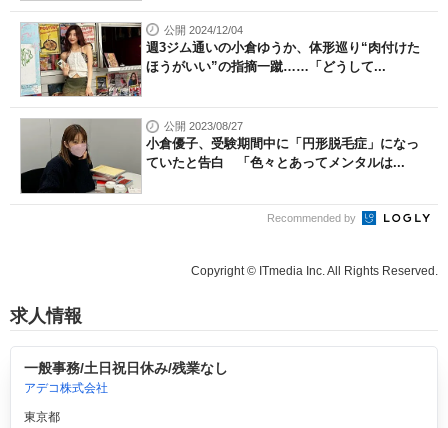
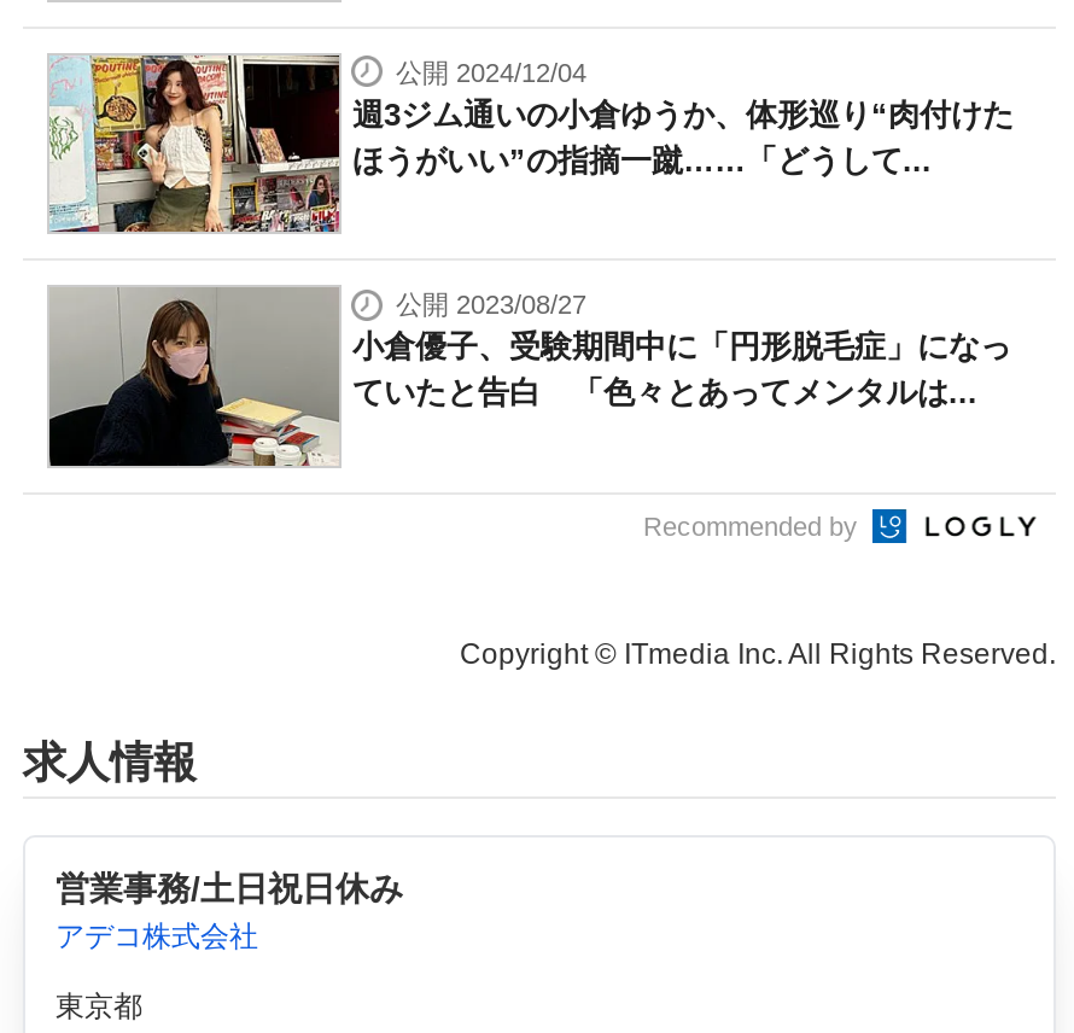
- 一般事務/土日祝日休み/残業なし
+ 営業事務/土日祝日休み
